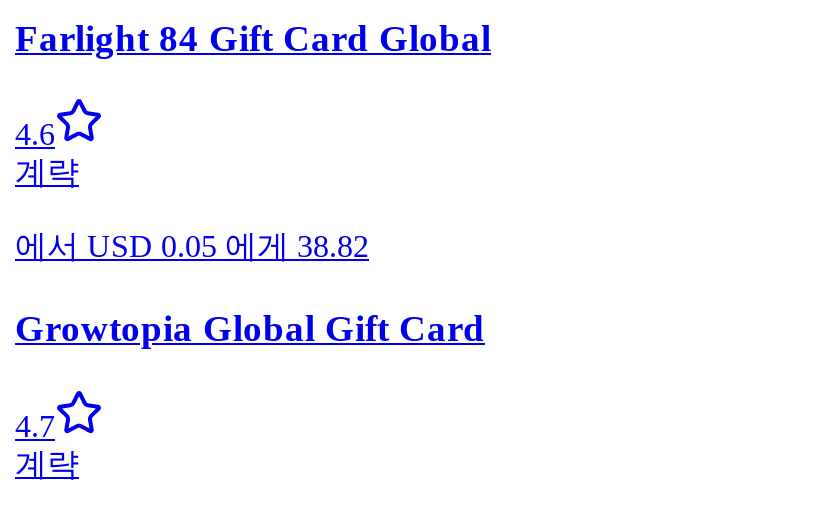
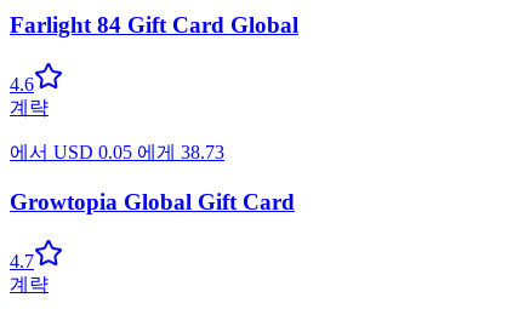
- 에서 USD 0.05 에게 38.82
+ 에서 USD 0.05 에게 38.73
